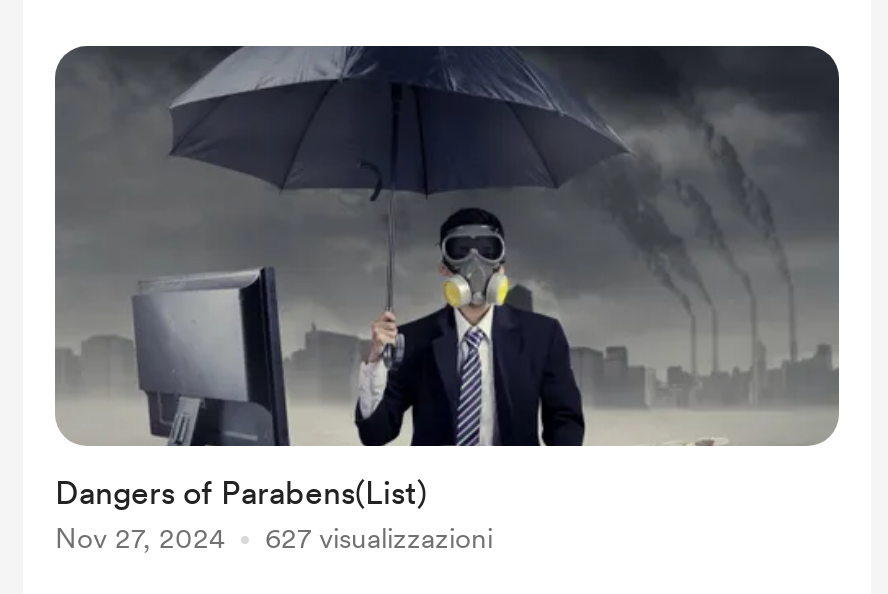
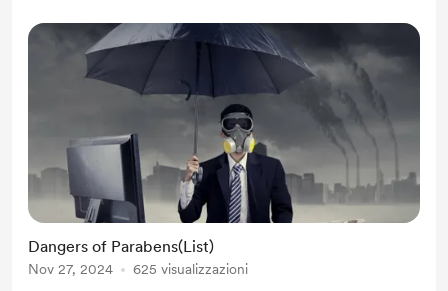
- 627 visualizzazioni
+ 625 visualizzazioni
